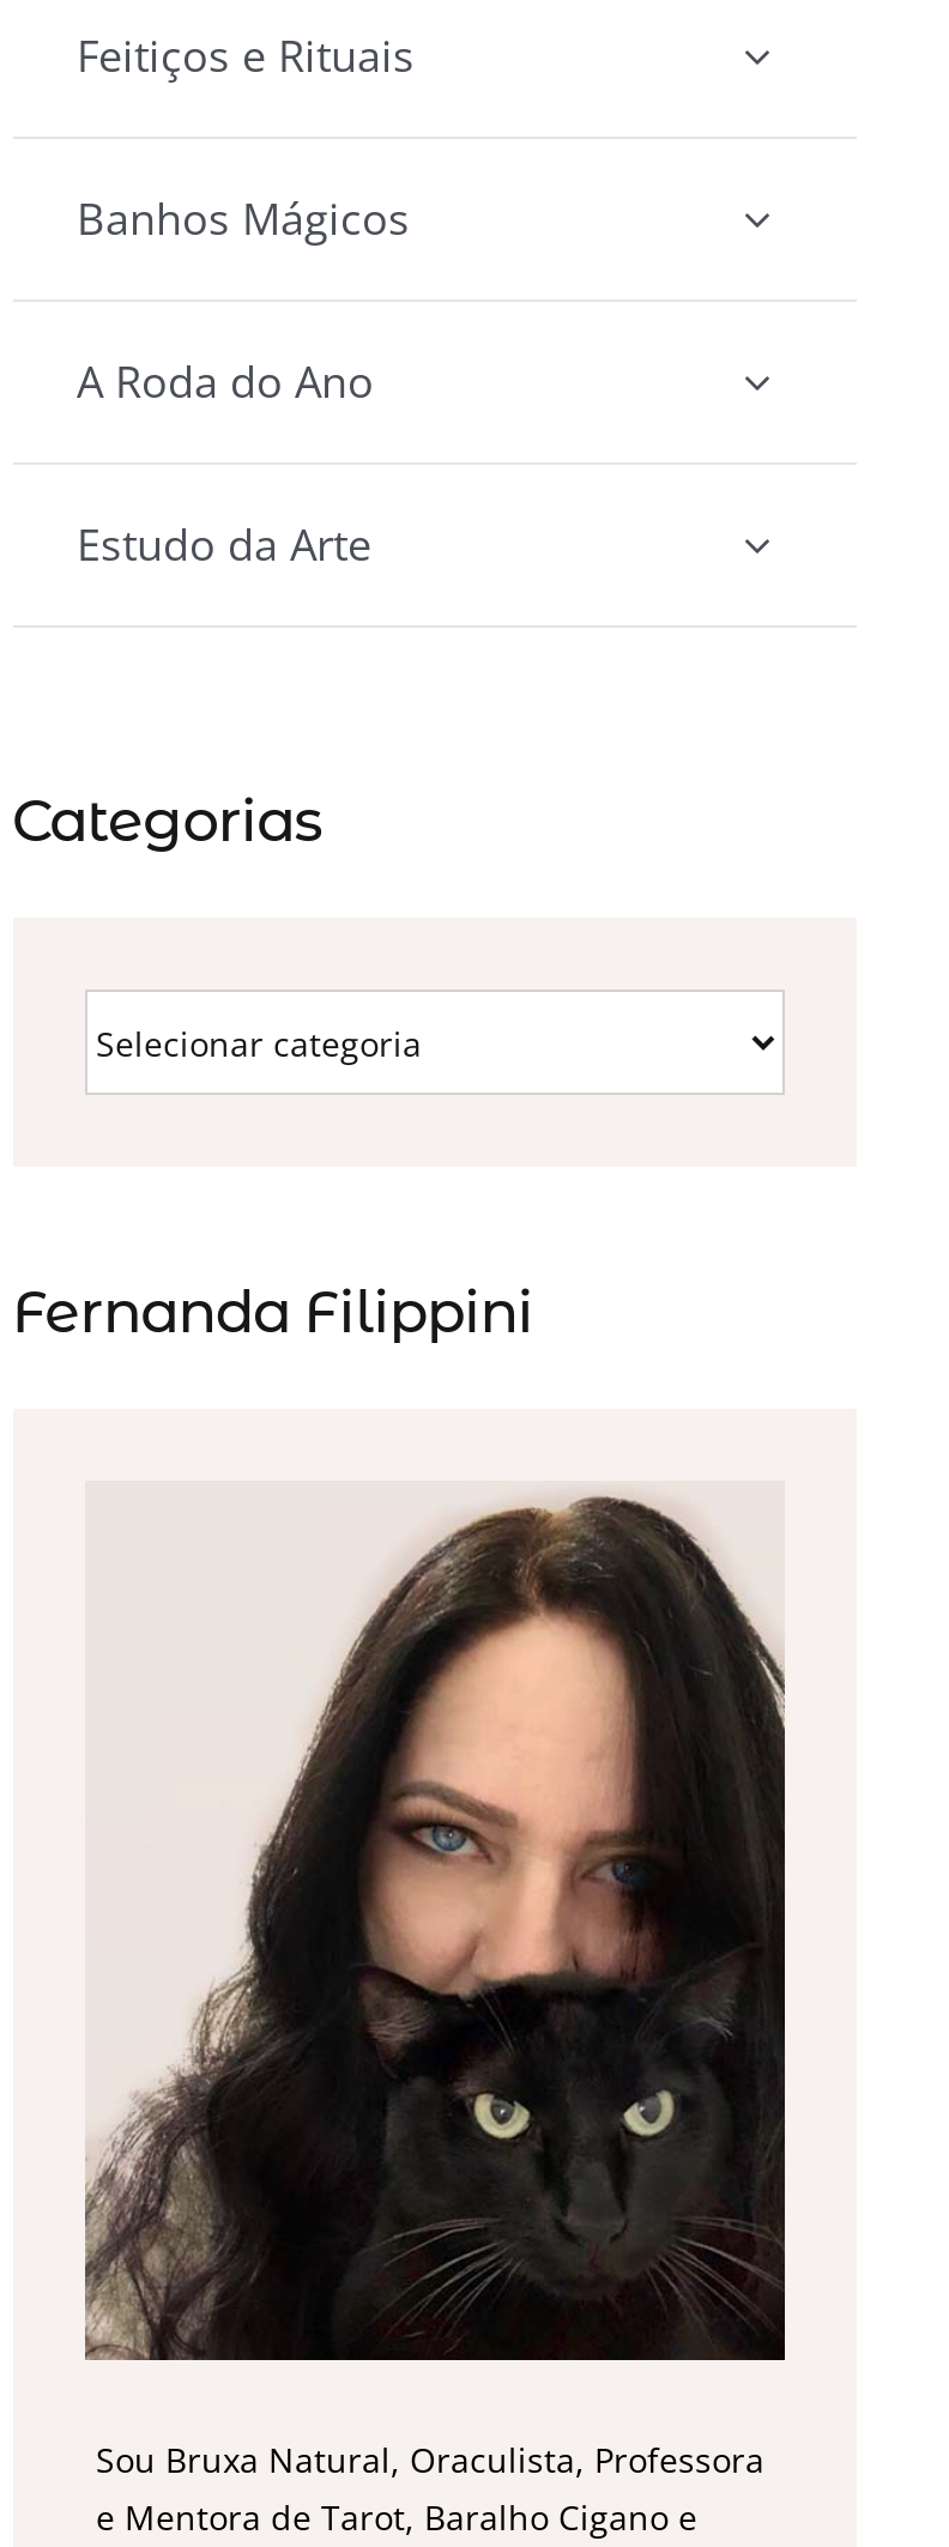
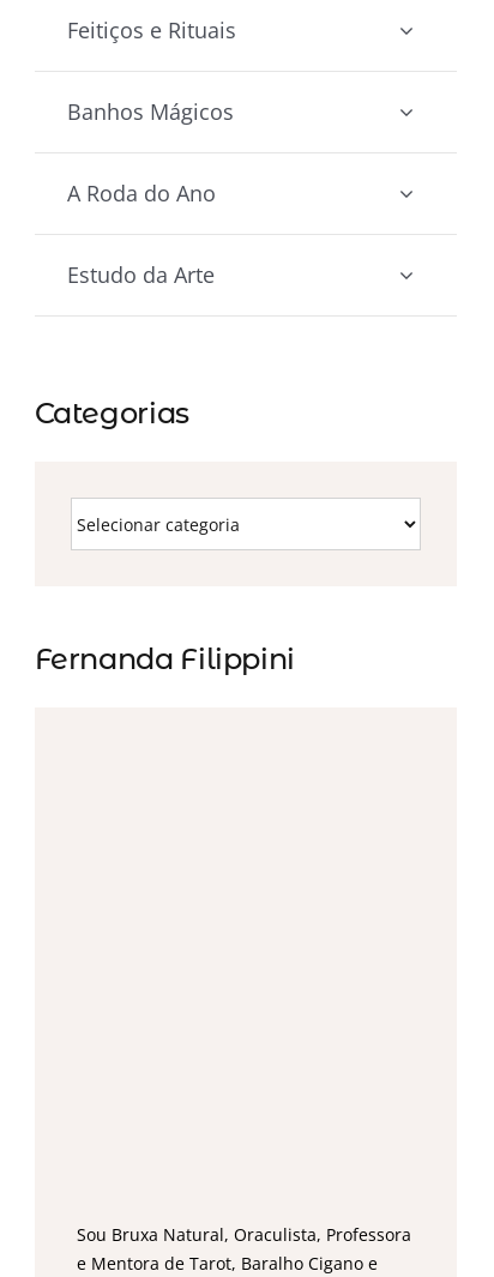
- [image]
